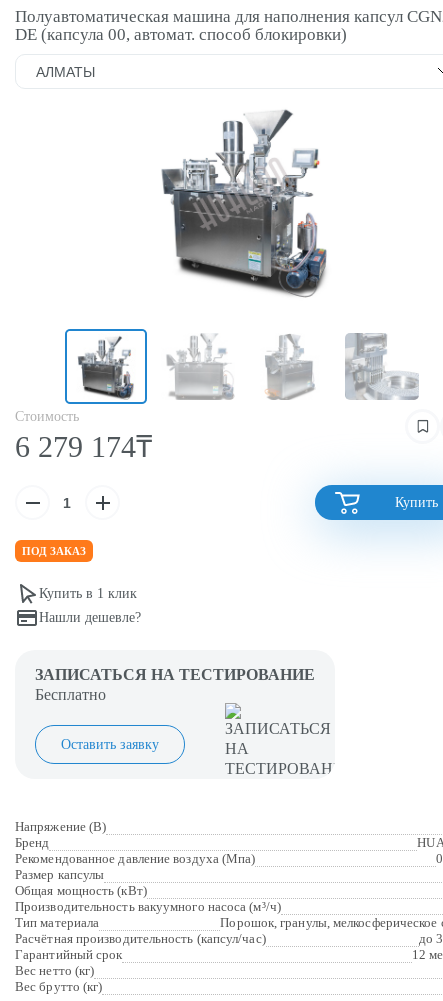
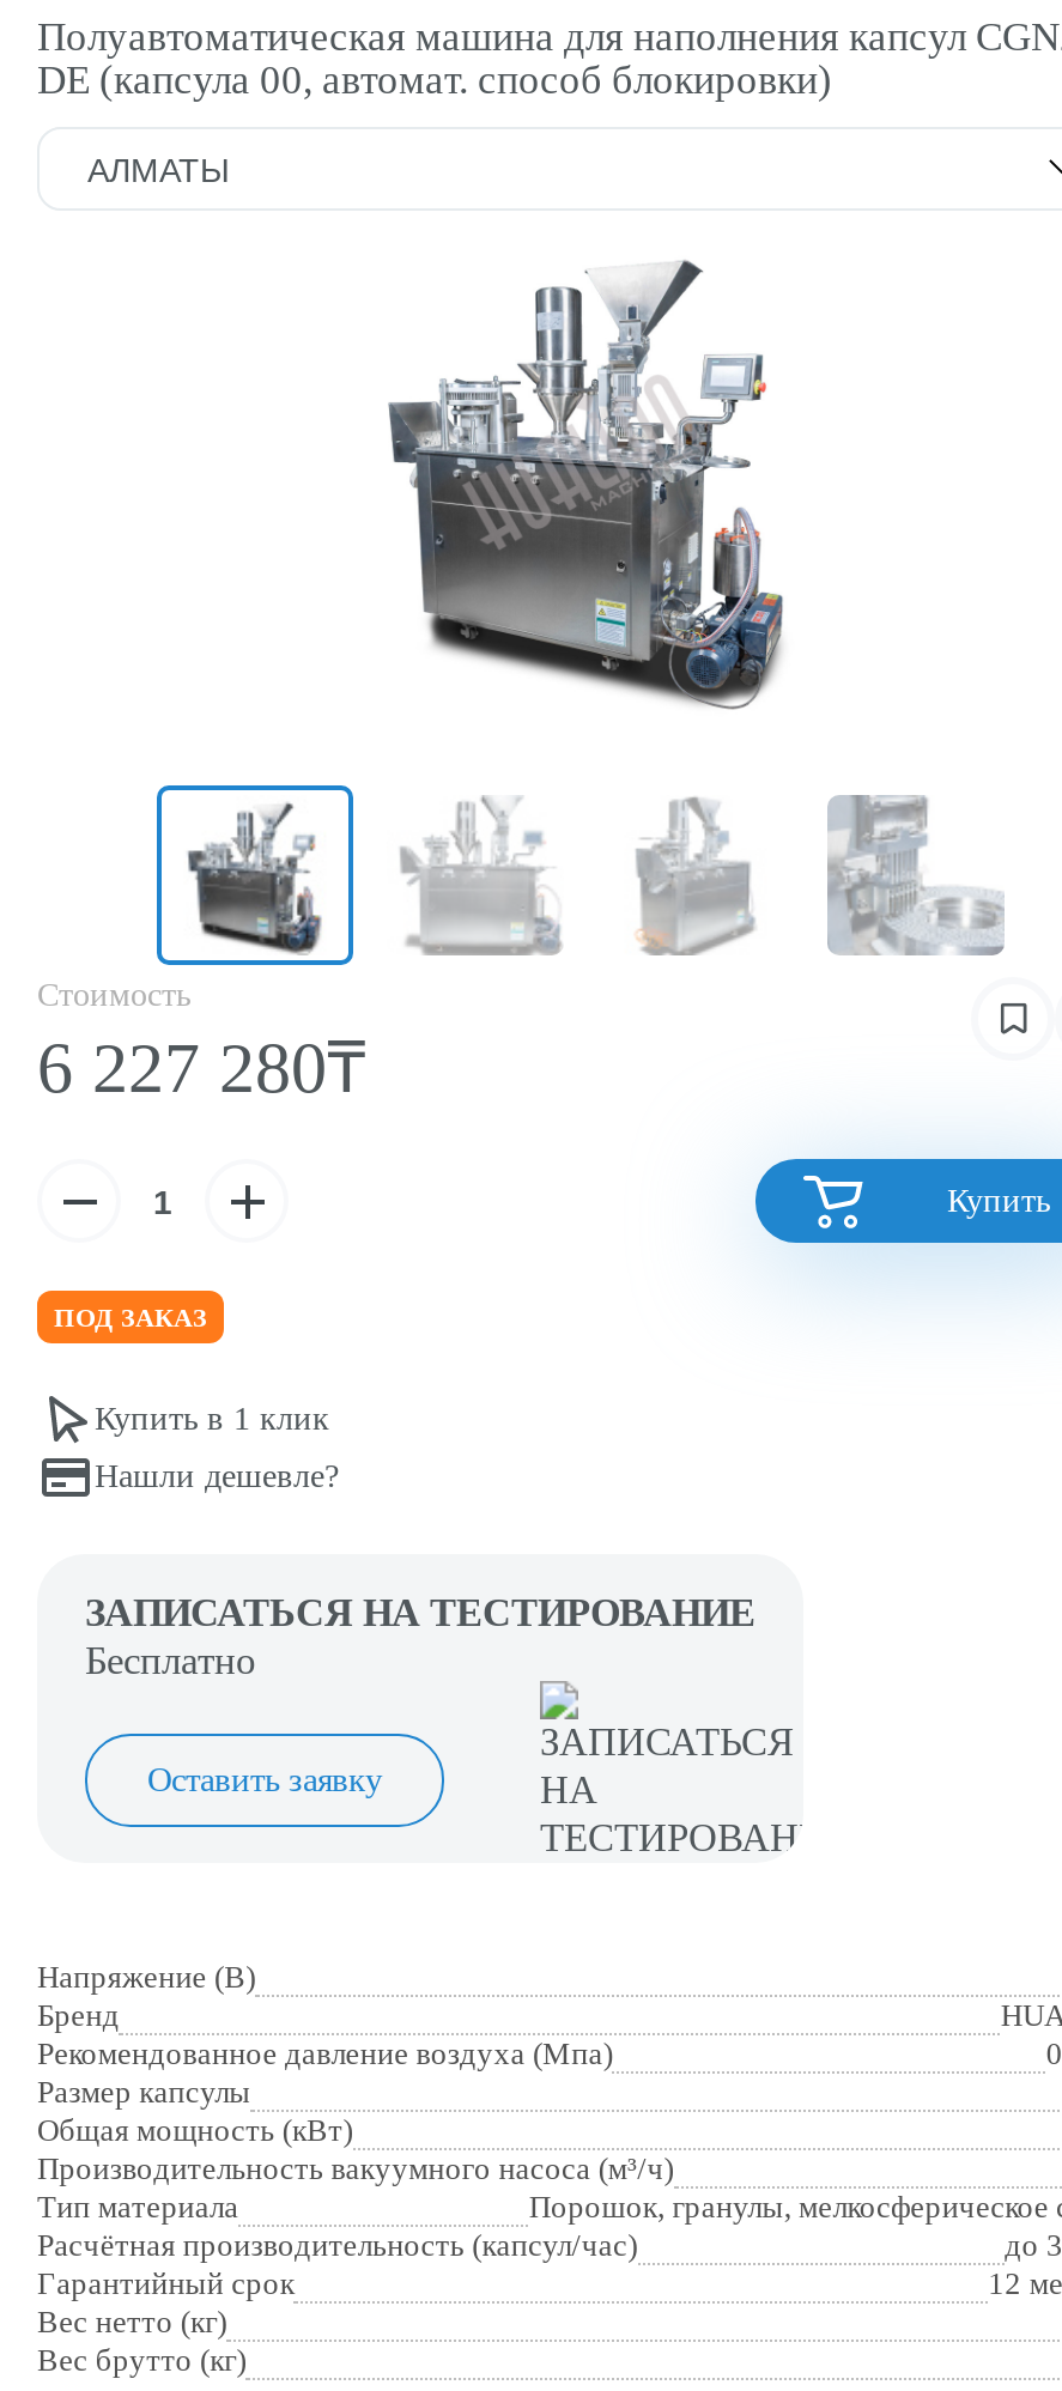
- 6 279 174₸
+ 6 227 280₸
